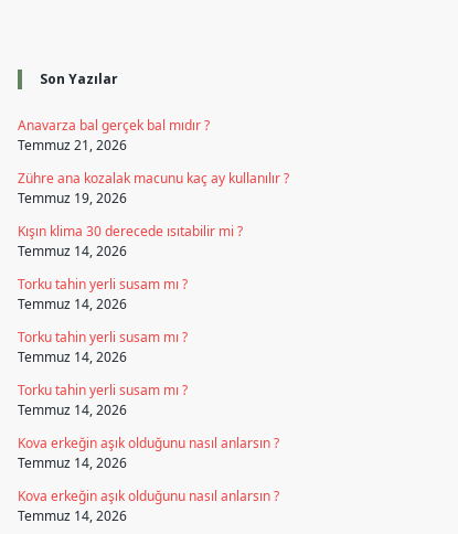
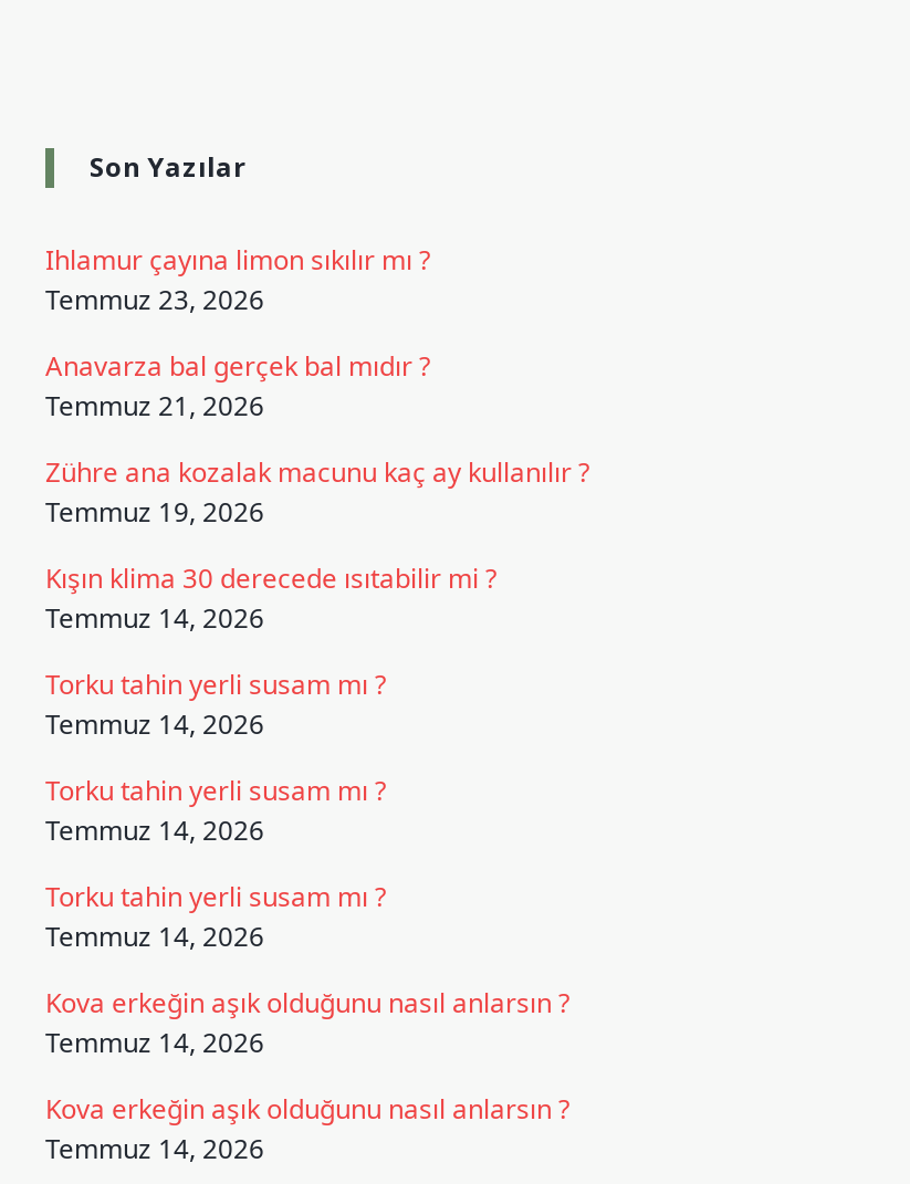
+ Ihlamur çayına limon sıkılır mı ?
+ Temmuz 23, 2026
